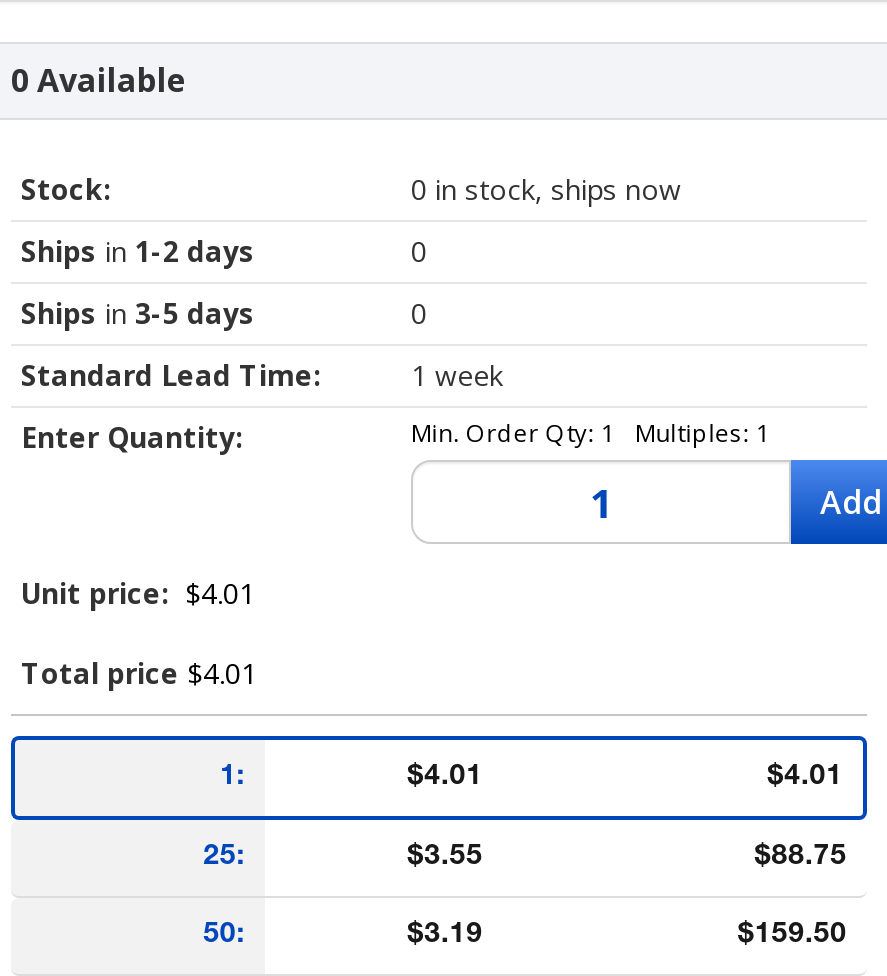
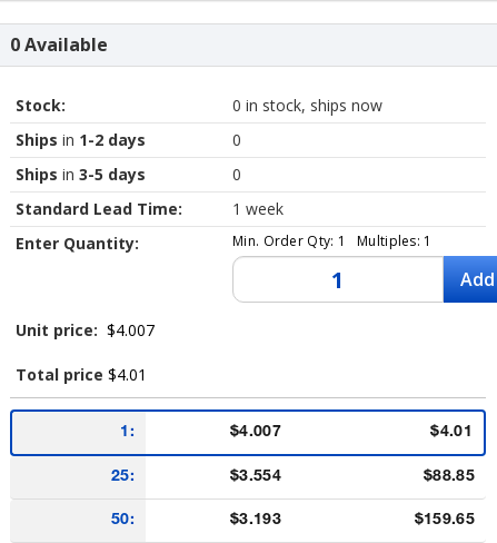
- Unit price: $4.01
+ Unit price: $4.007

- $4.01
+ $4.007

- $3.55
+ $3.554

- $88.75
+ $88.85

- $3.19
+ $3.193

- $159.50
+ $159.65
